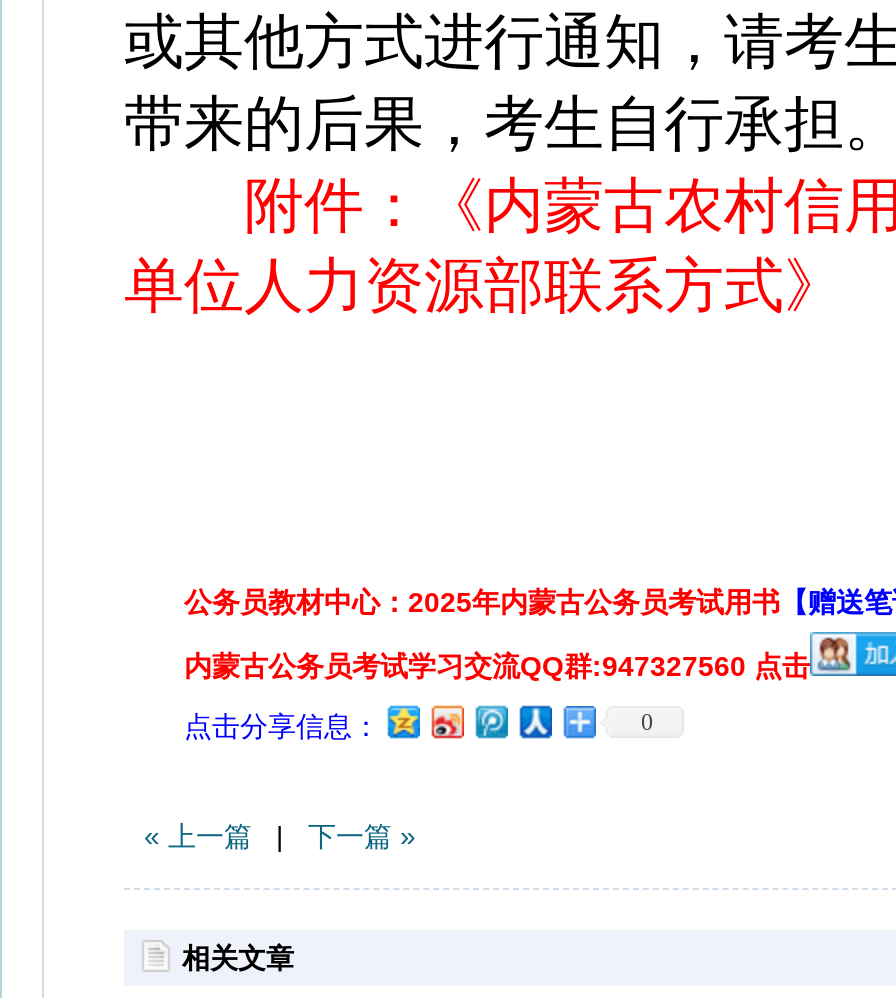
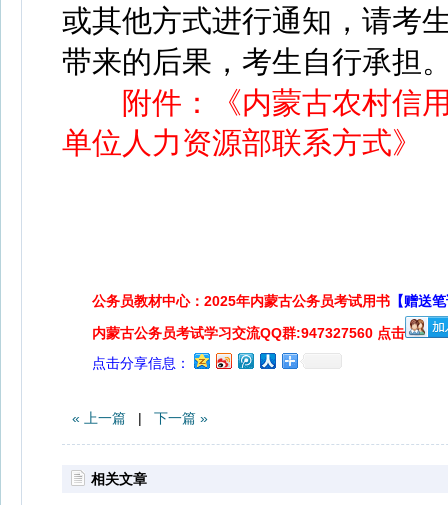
- 0
